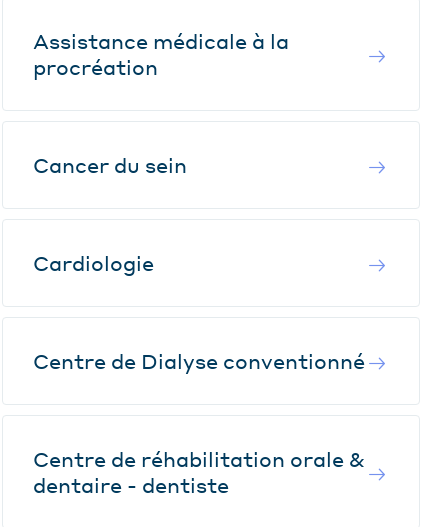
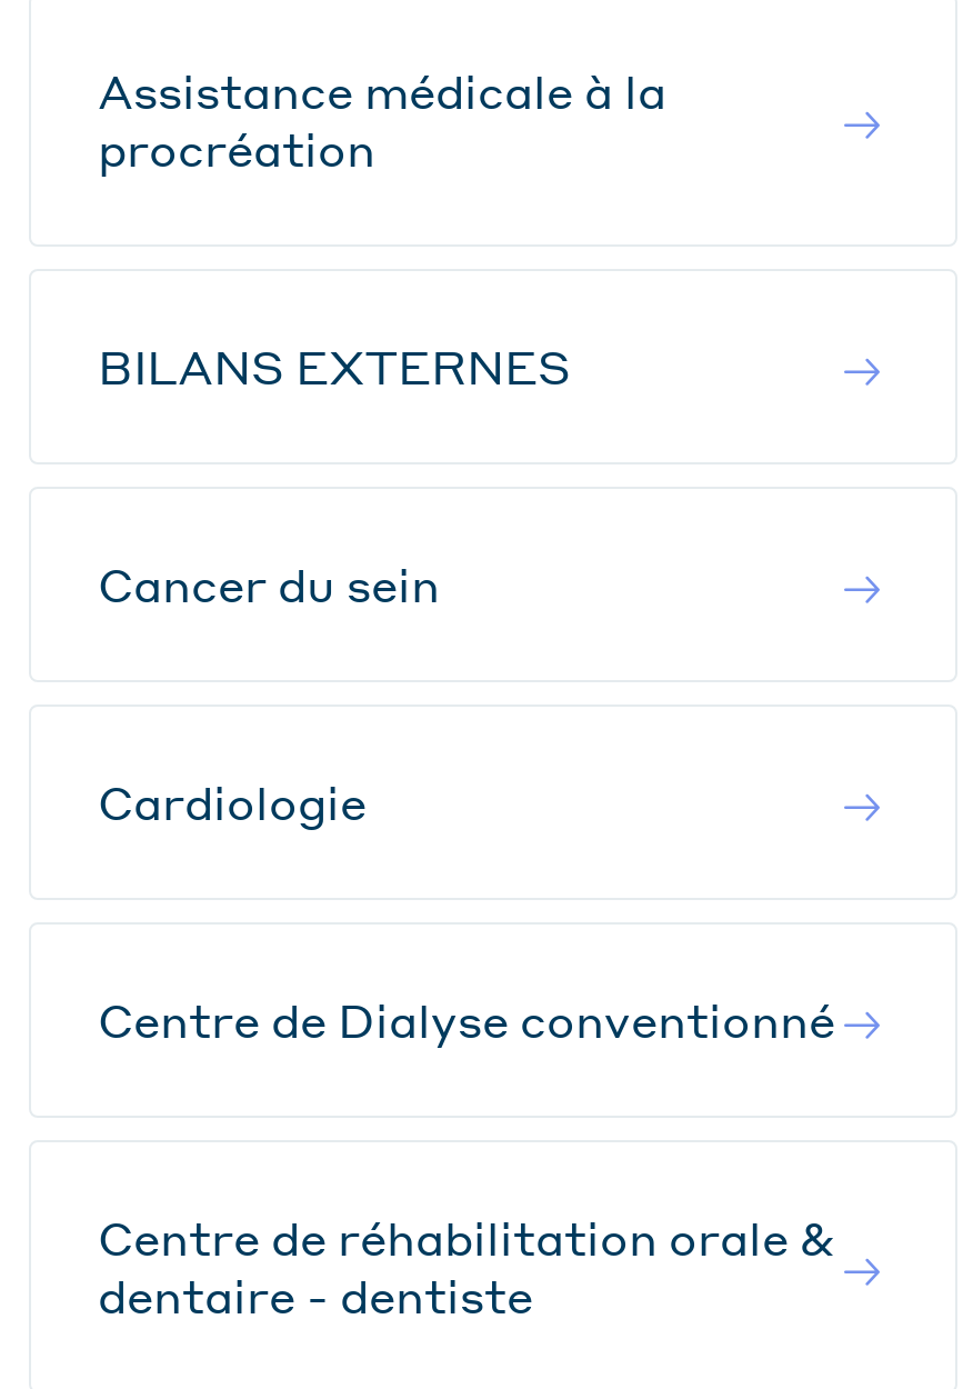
+ BILANS EXTERNES
